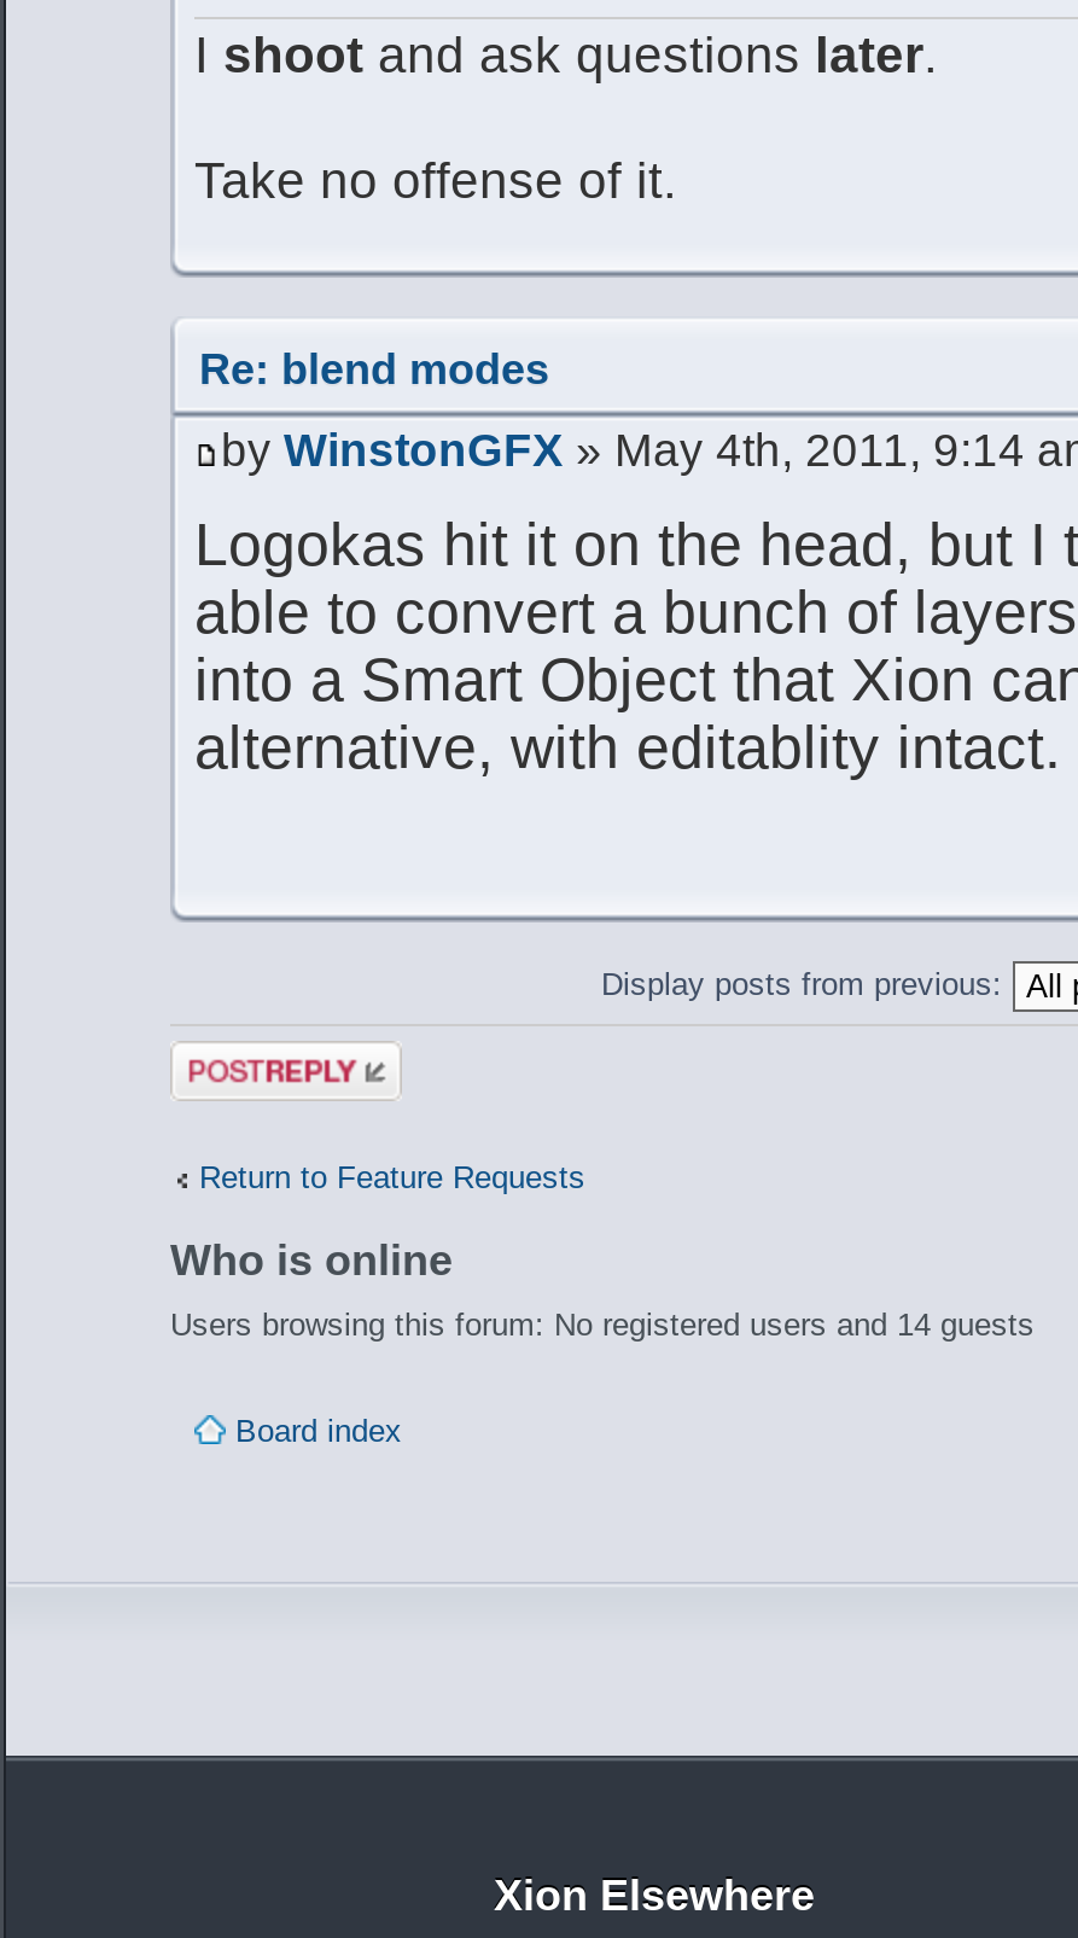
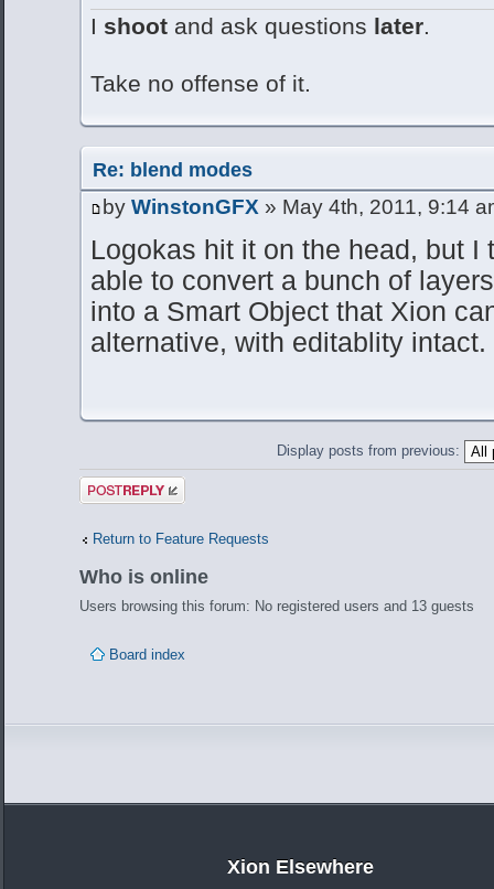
- Users browsing this forum: No registered users and 14 guests
+ Users browsing this forum: No registered users and 13 guests
